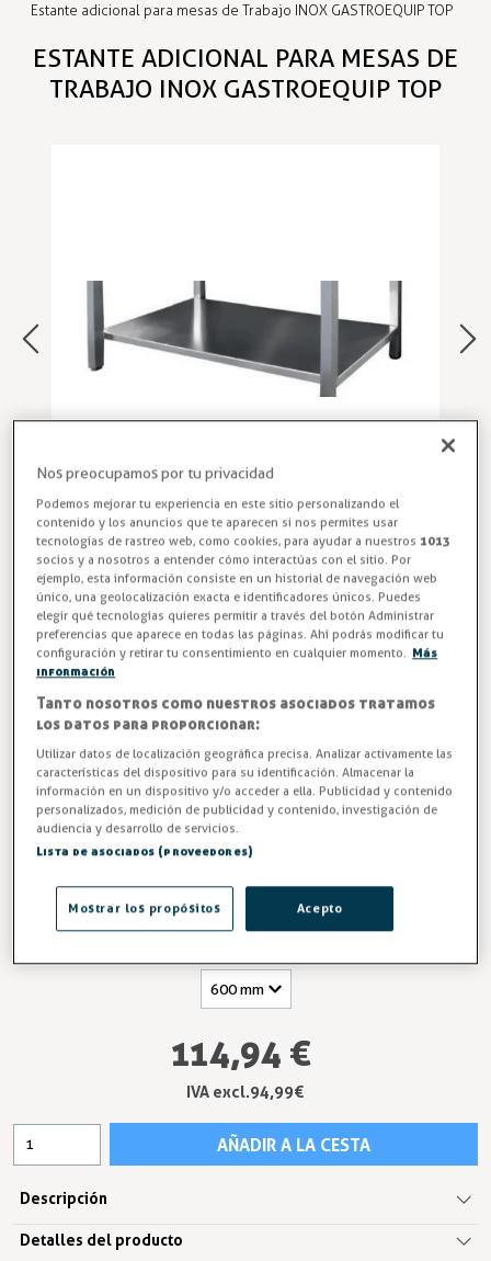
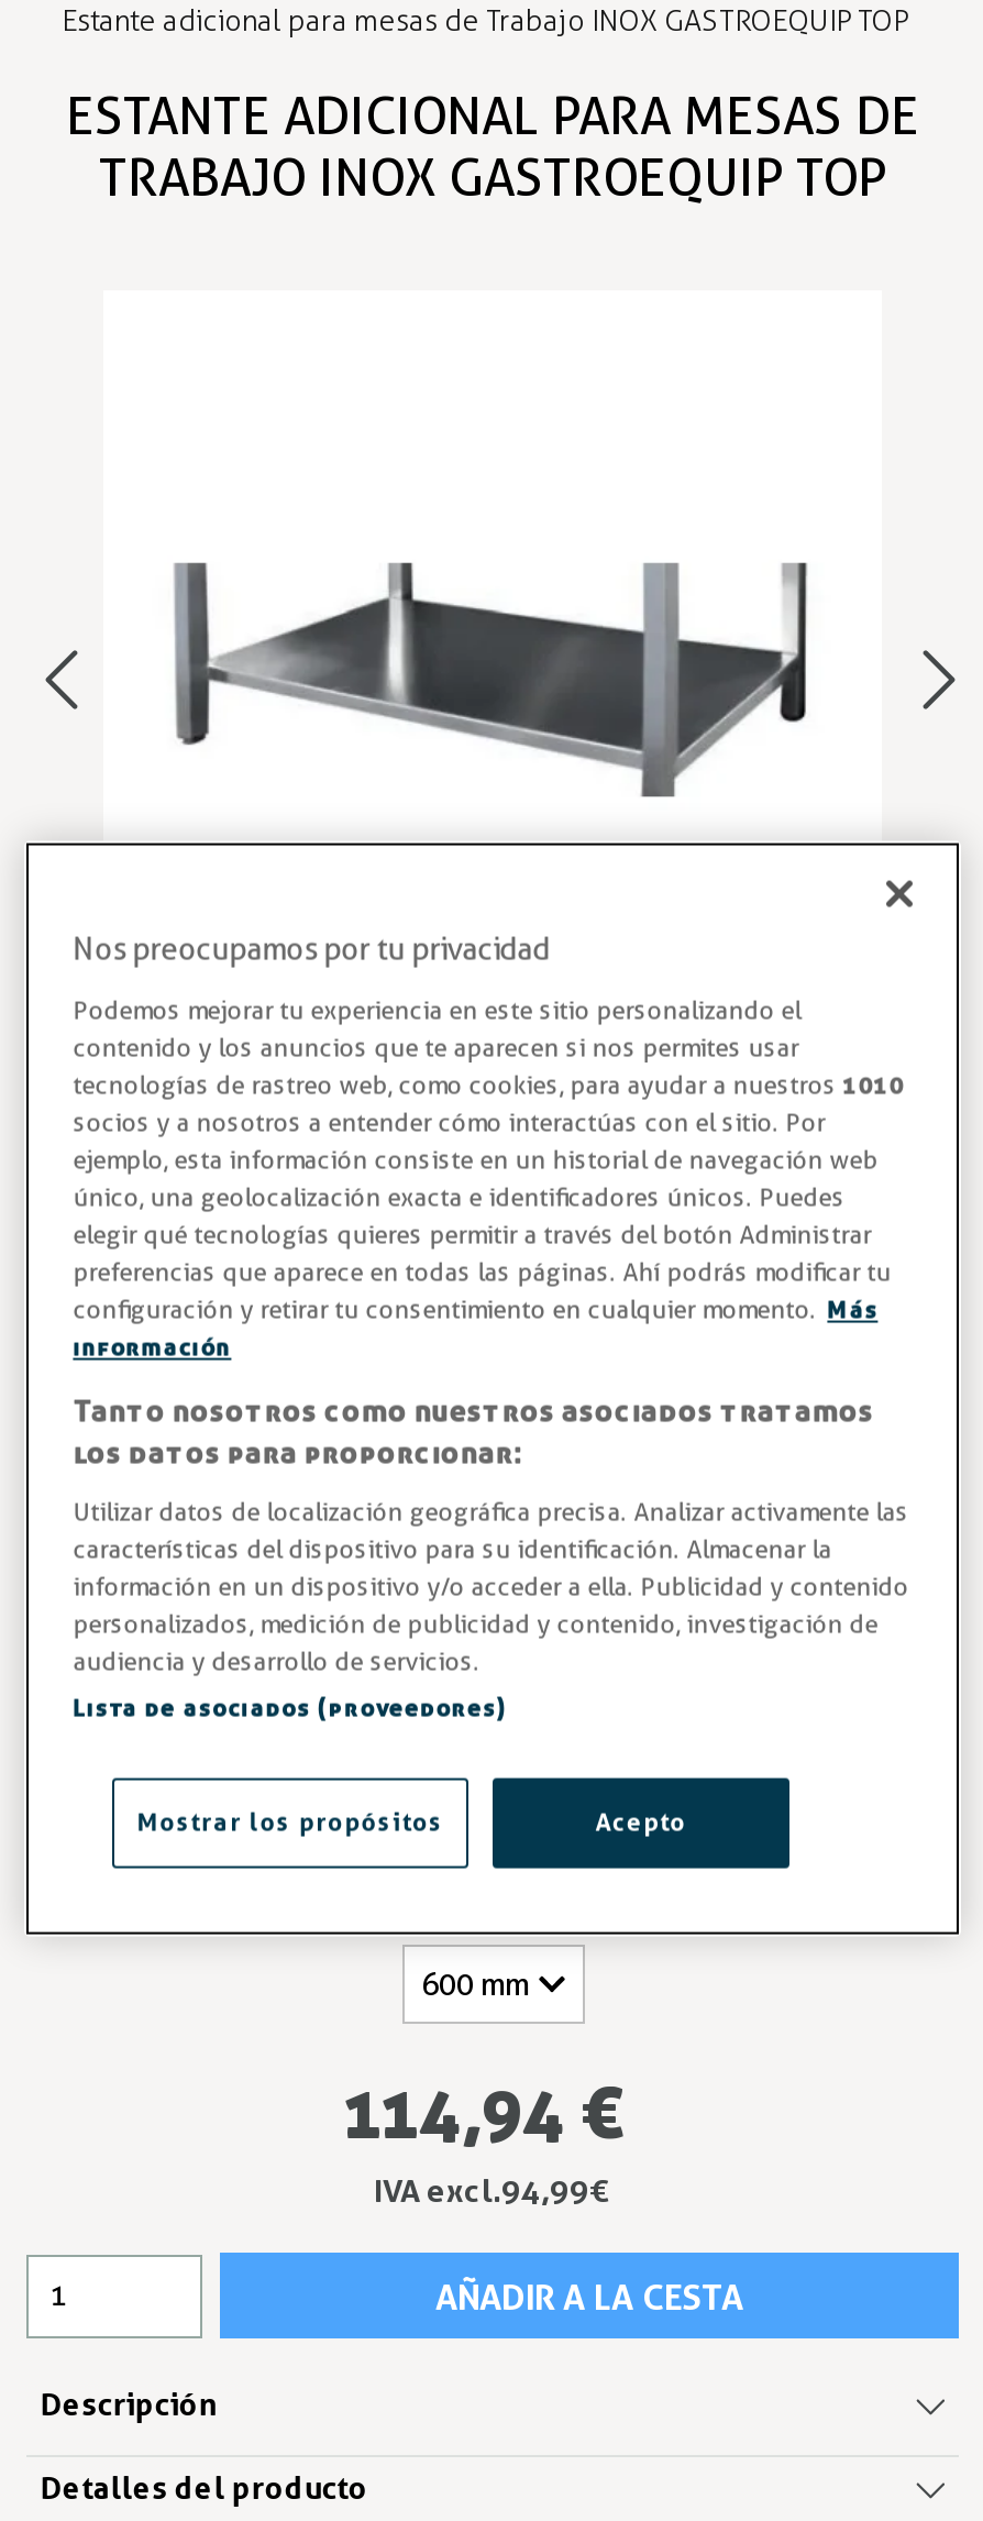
- tecnologías de rastreo web, como cookies, para ayudar a nuestros 1013
+ tecnologías de rastreo web, como cookies, para ayudar a nuestros 1010
